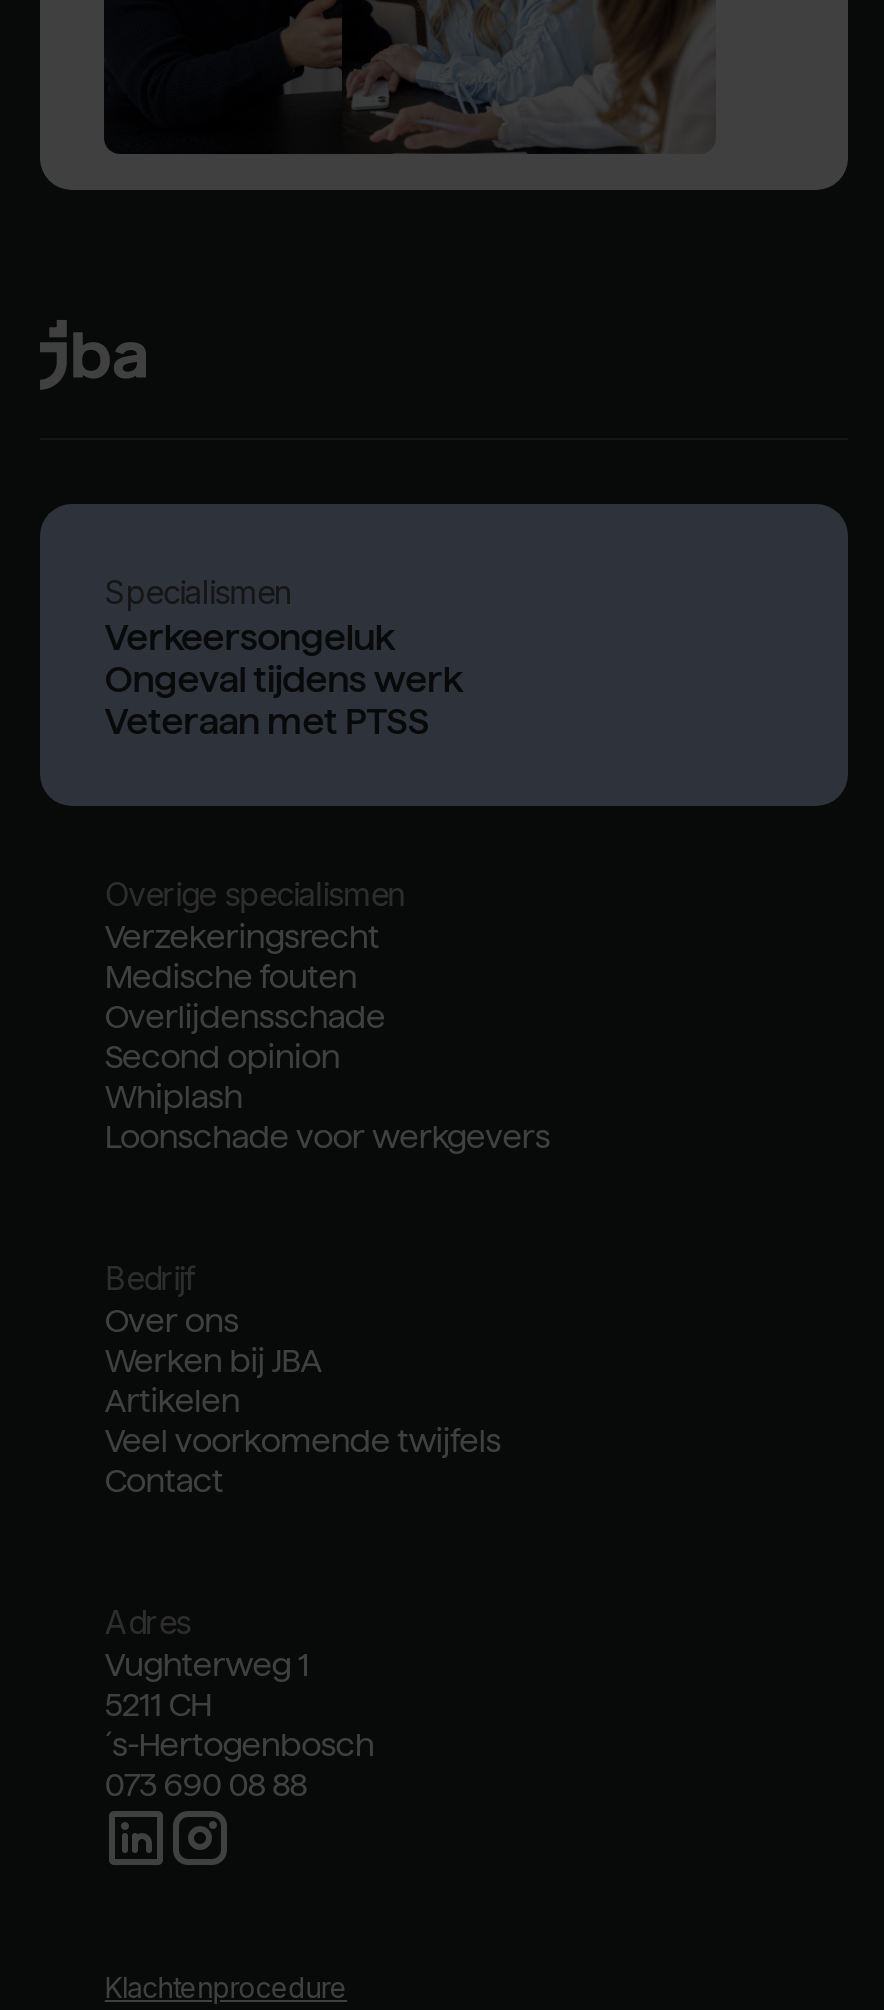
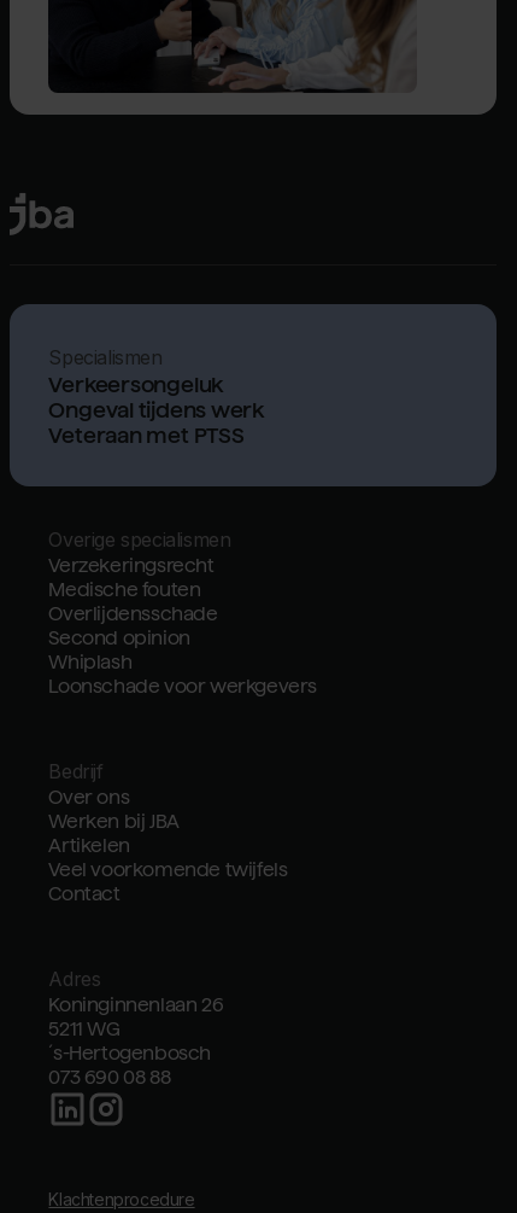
- Vughterweg 1
- 5211 CH
+ Koninginnenlaan 26
+ 5211 WG
